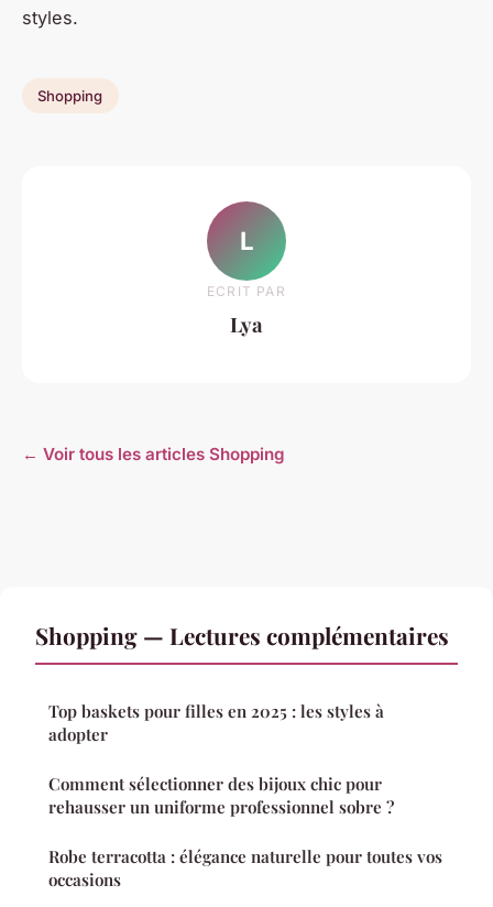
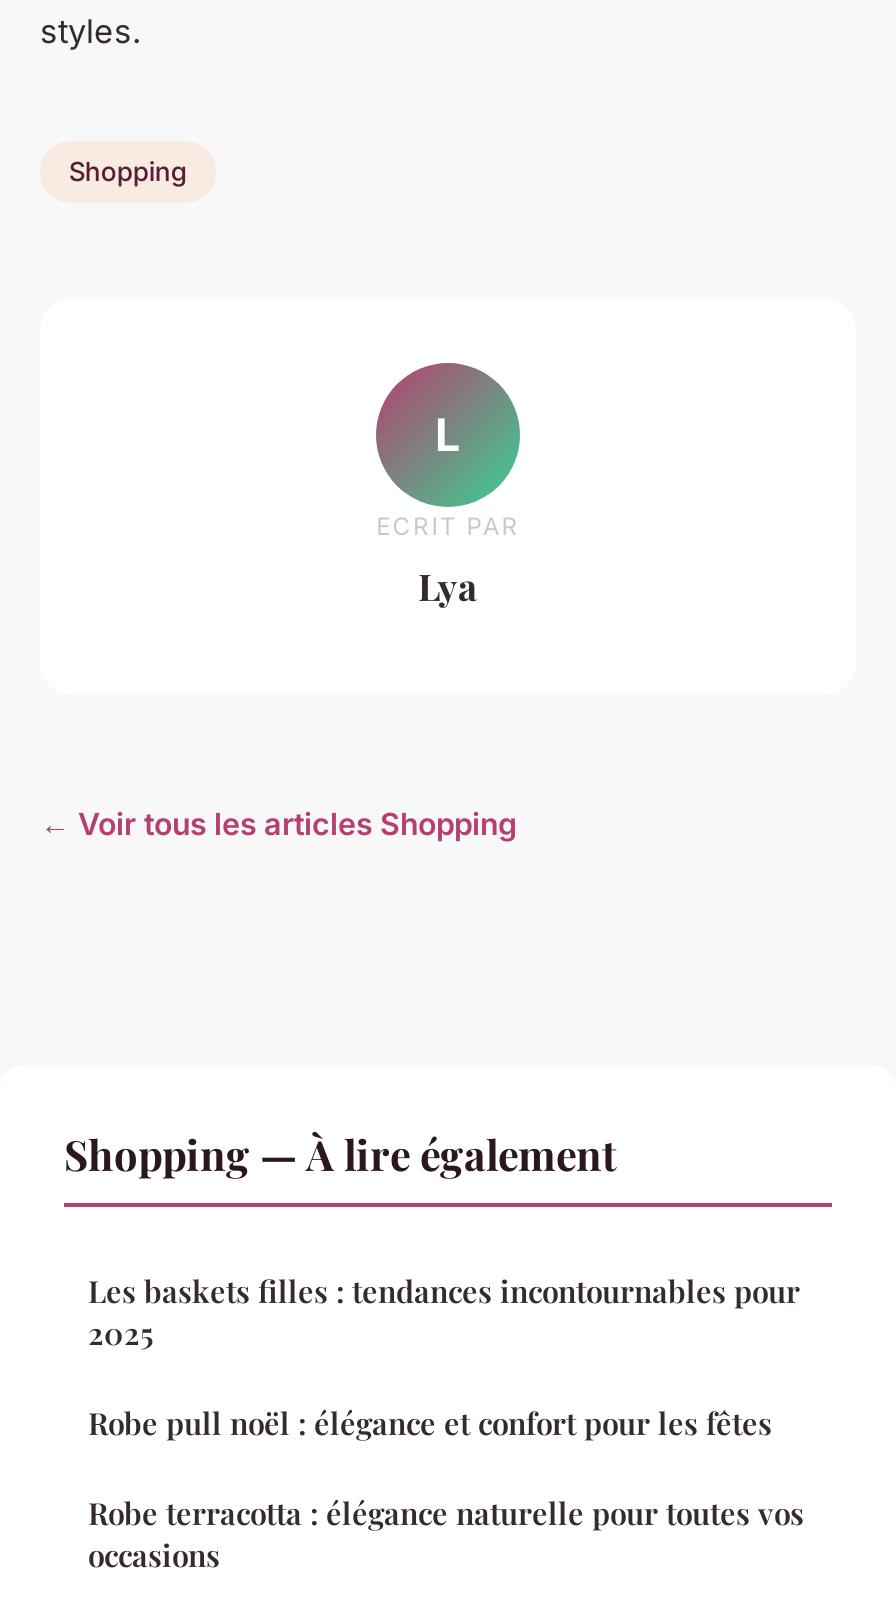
- Shopping — Lectures complémentaires
+ Shopping — À lire également

- Top baskets pour filles en 2025 : les styles à
- adopter
+ Les baskets filles : tendances incontournables pour
+ 2025

- Comment sélectionner des bijoux chic pour
- rehausser un uniforme professionnel sobre ?
+ Robe pull noël : élégance et confort pour les fêtes
